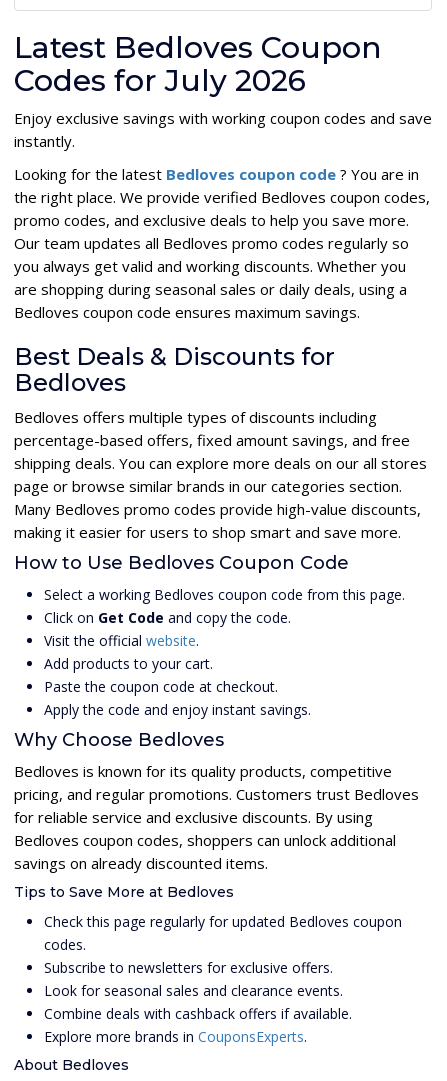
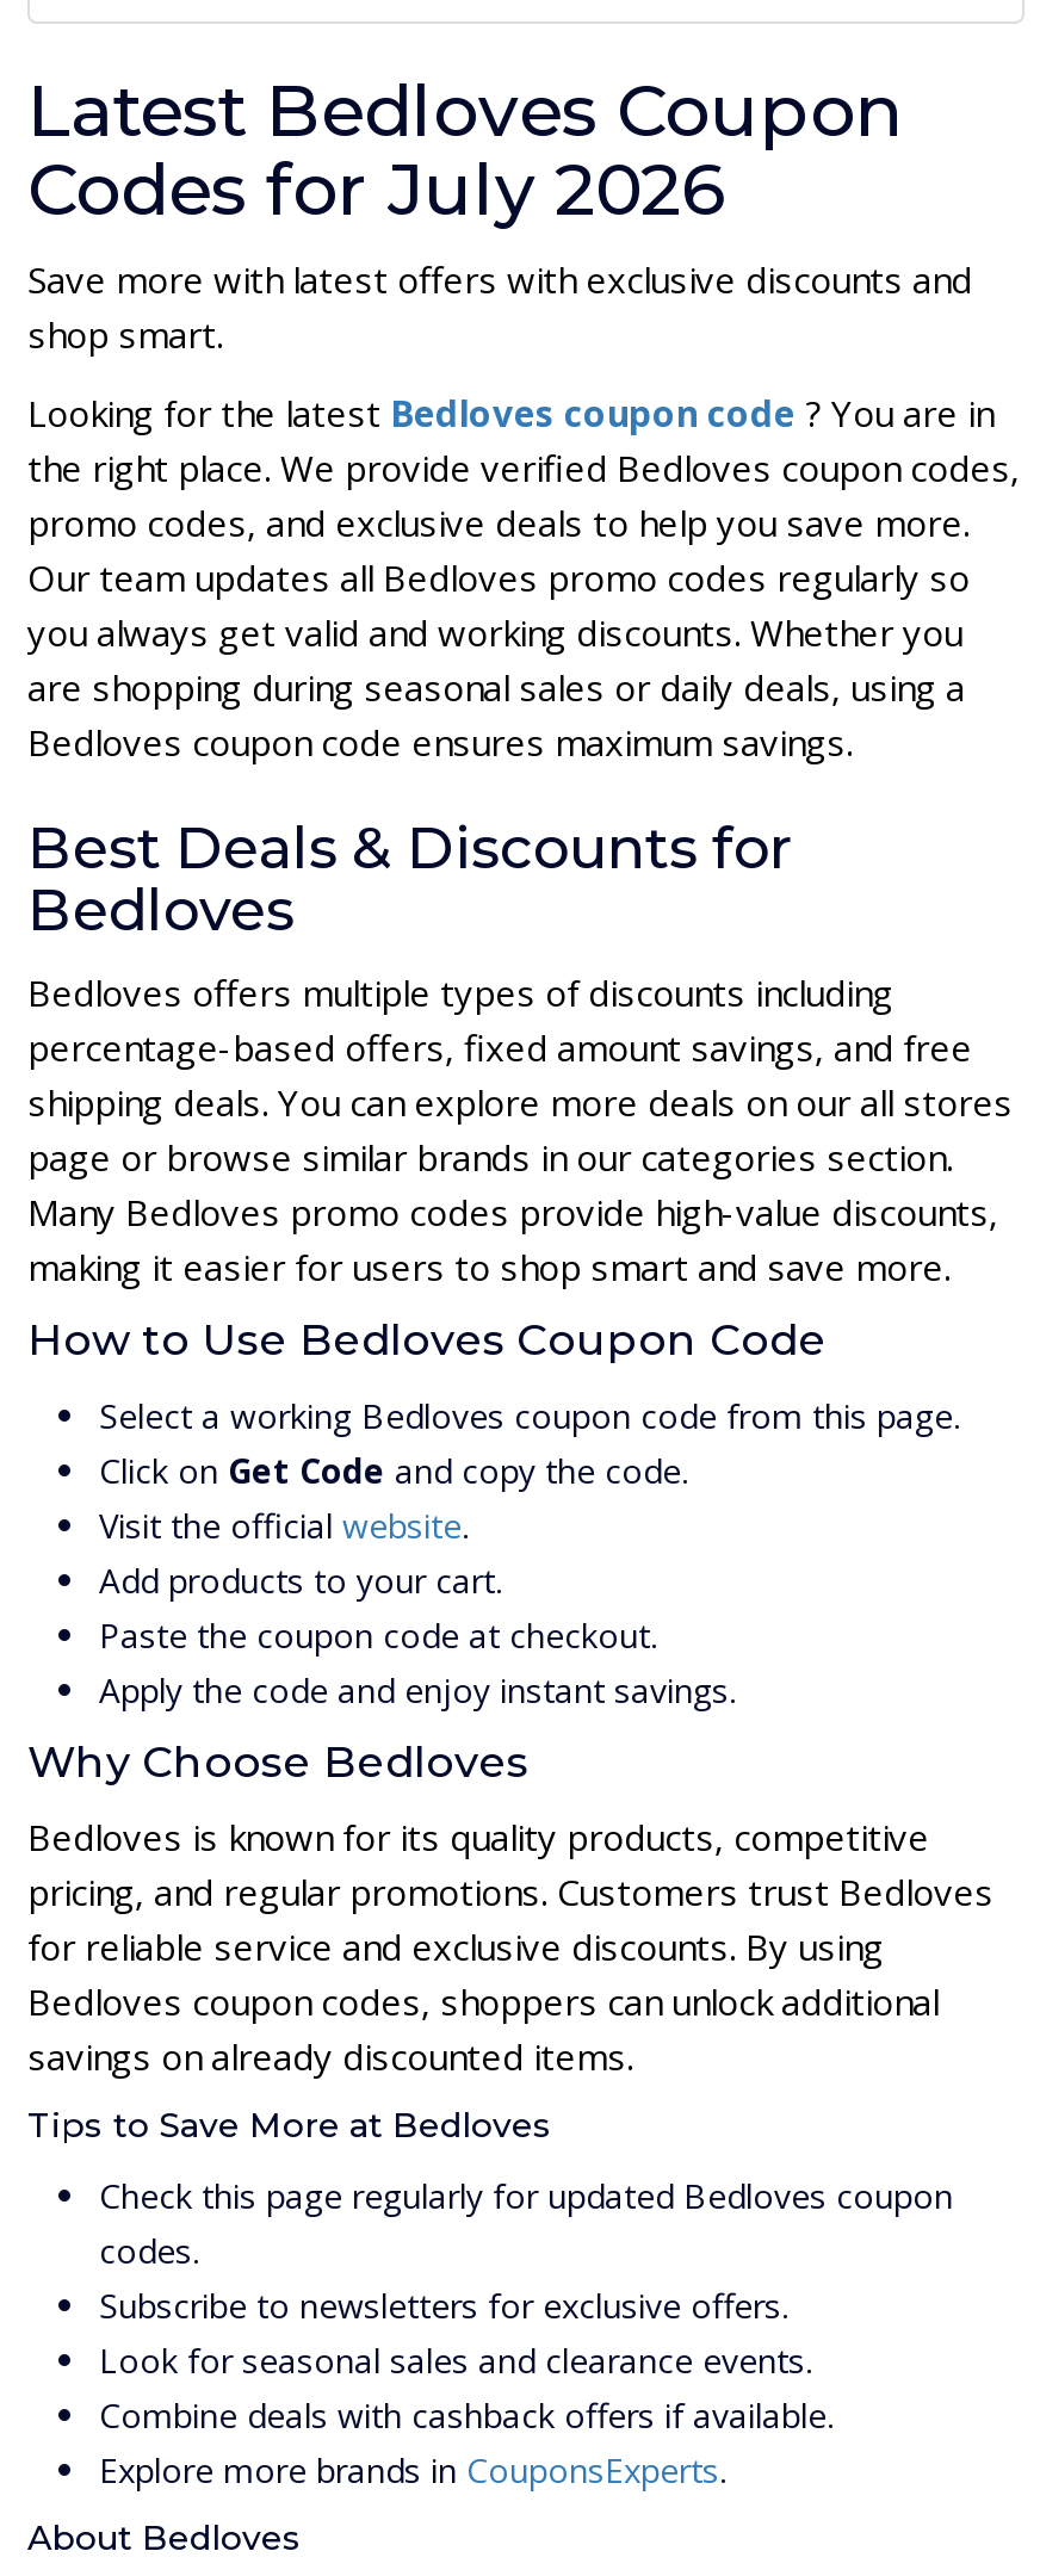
- Enjoy exclusive savings with working coupon codes and save
- instantly.
+ Save more with latest offers with exclusive discounts and
+ shop smart.
